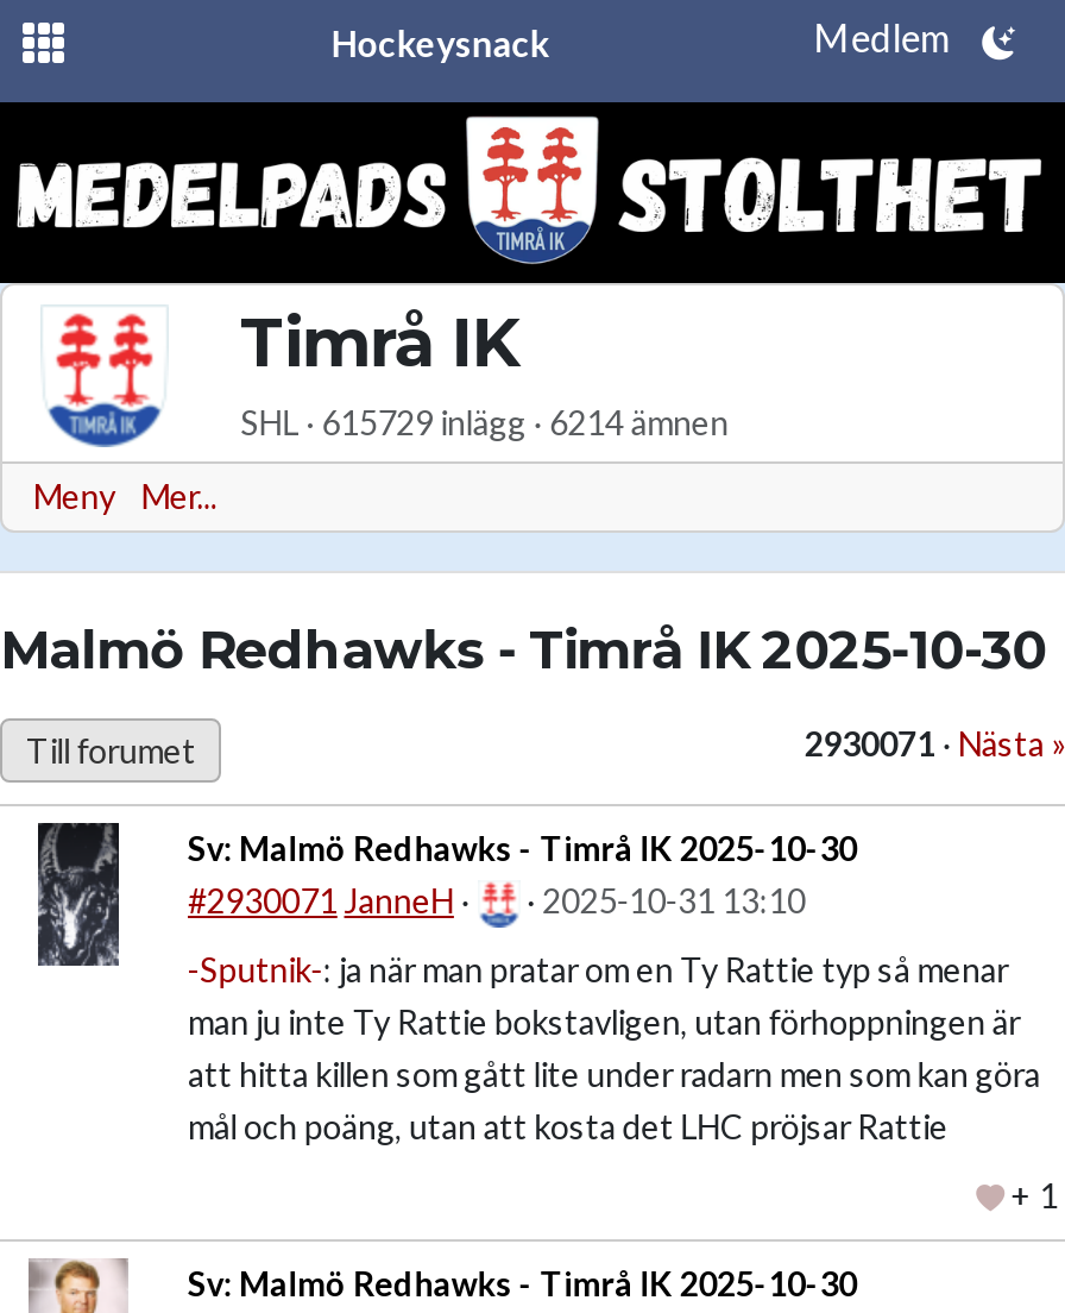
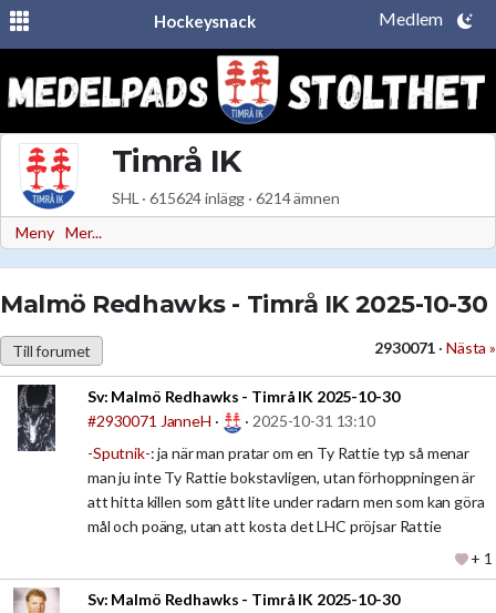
- SHL · 615729 inlägg · 6214 ämnen
+ SHL · 615624 inlägg · 6214 ämnen
